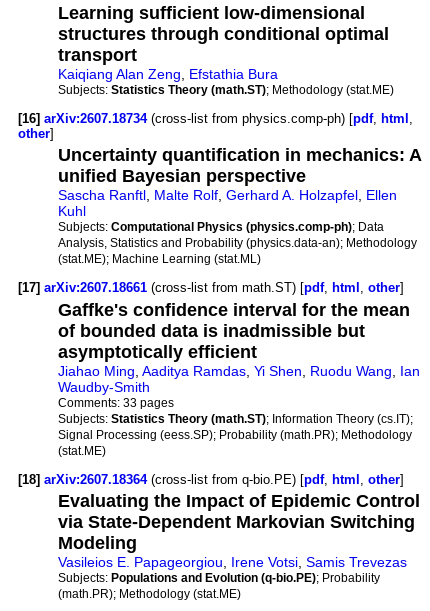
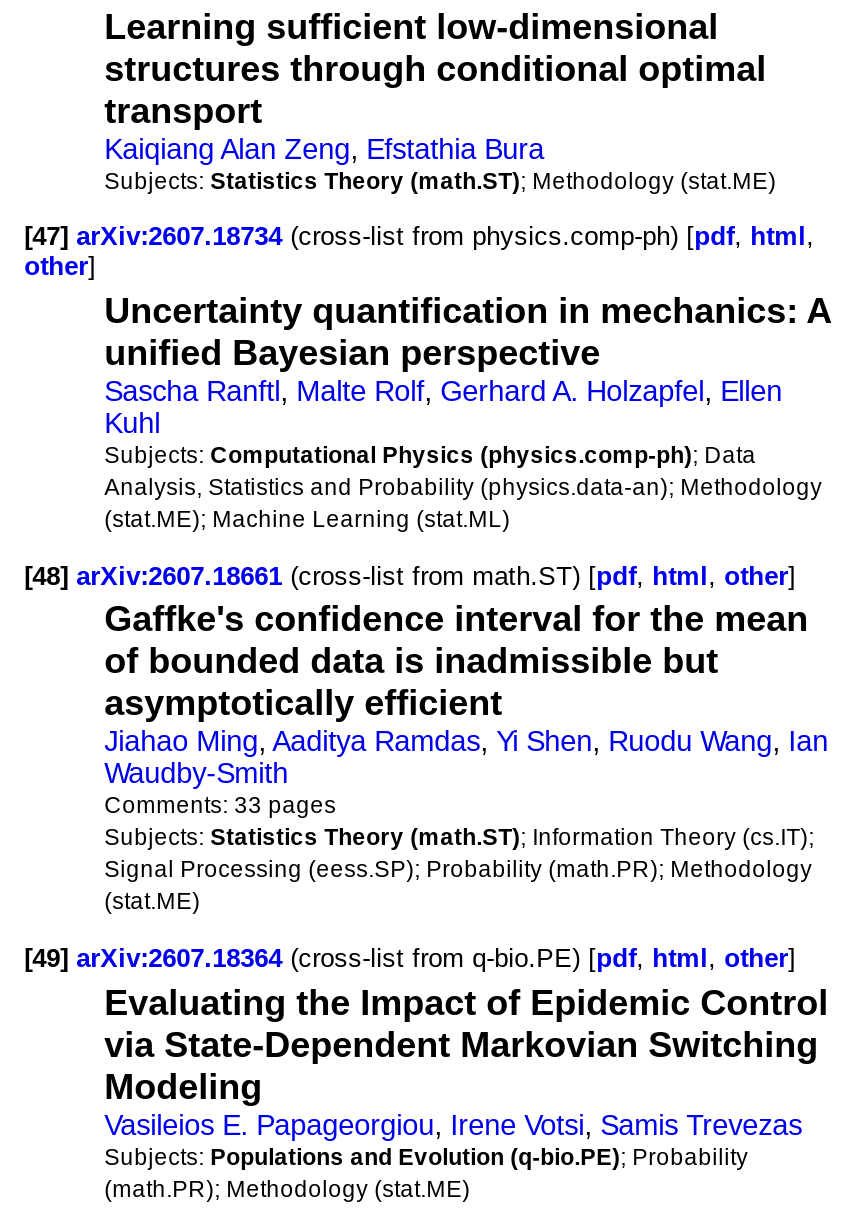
- [16] arXiv:2607.18734 (cross-list from physics.comp-ph) [pdf, html,
+ [47] arXiv:2607.18734 (cross-list from physics.comp-ph) [pdf, html,

- [17] arXiv:2607.18661 (cross-list from math.ST) [pdf, html, other]
+ [48] arXiv:2607.18661 (cross-list from math.ST) [pdf, html, other]

- [18] arXiv:2607.18364 (cross-list from q-bio.PE) [pdf, html, other]
+ [49] arXiv:2607.18364 (cross-list from q-bio.PE) [pdf, html, other]
